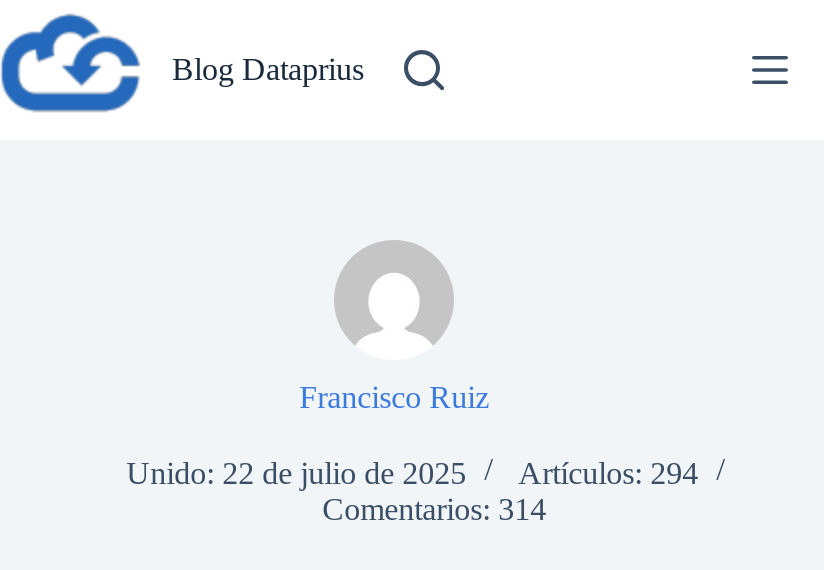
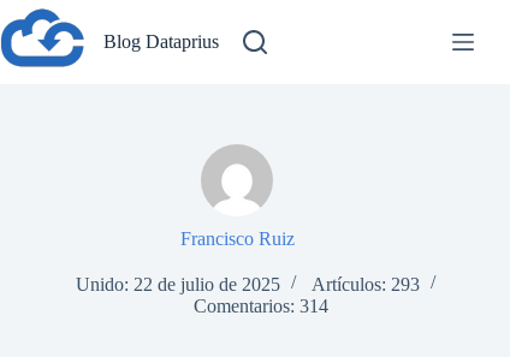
- Unido: 22 de julio de 2025 Artículos: 294
+ Unido: 22 de julio de 2025 Artículos: 293
